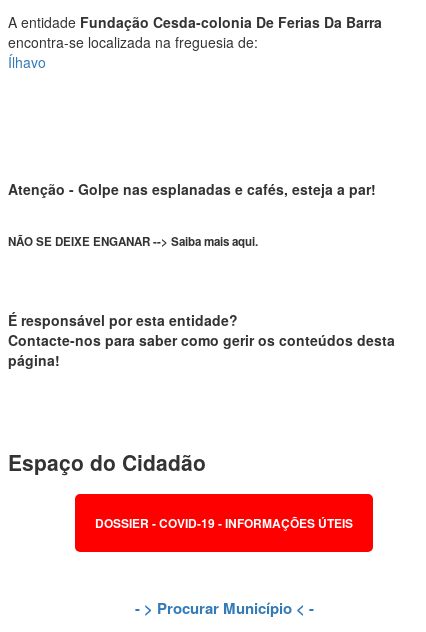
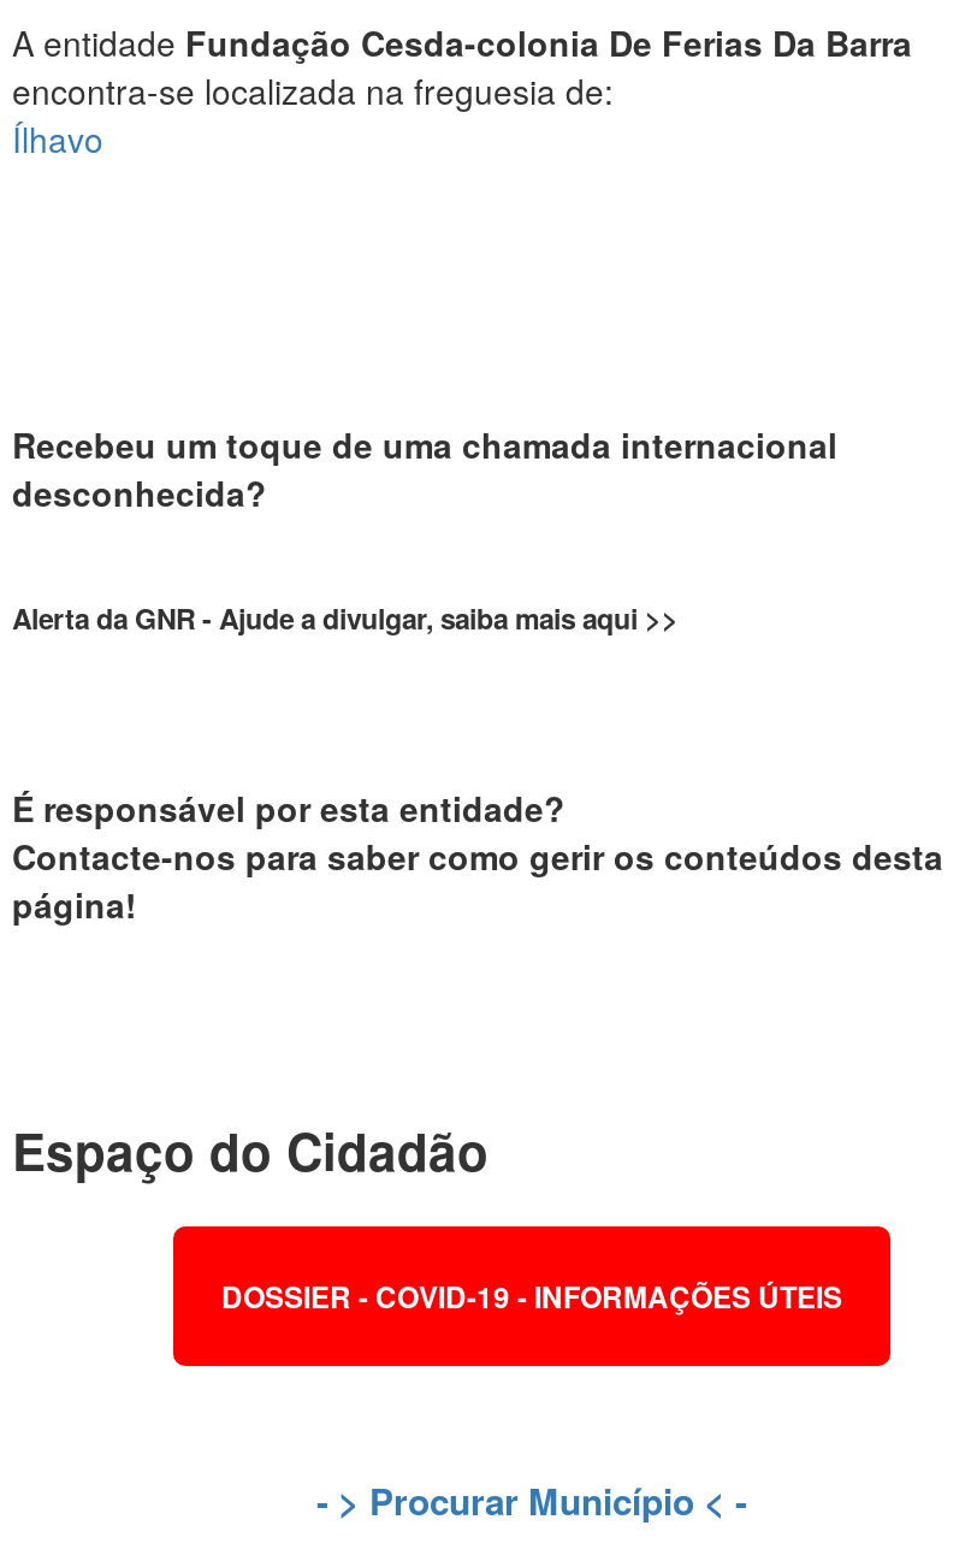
- Atenção - Golpe nas esplanadas e cafés, esteja a par!
+ Recebeu um toque de uma chamada internacional
+ desconhecida?

- NÃO SE DEIXE ENGANAR --> Saiba mais aqui.
+ Alerta da GNR - Ajude a divulgar, saiba mais aqui >>
